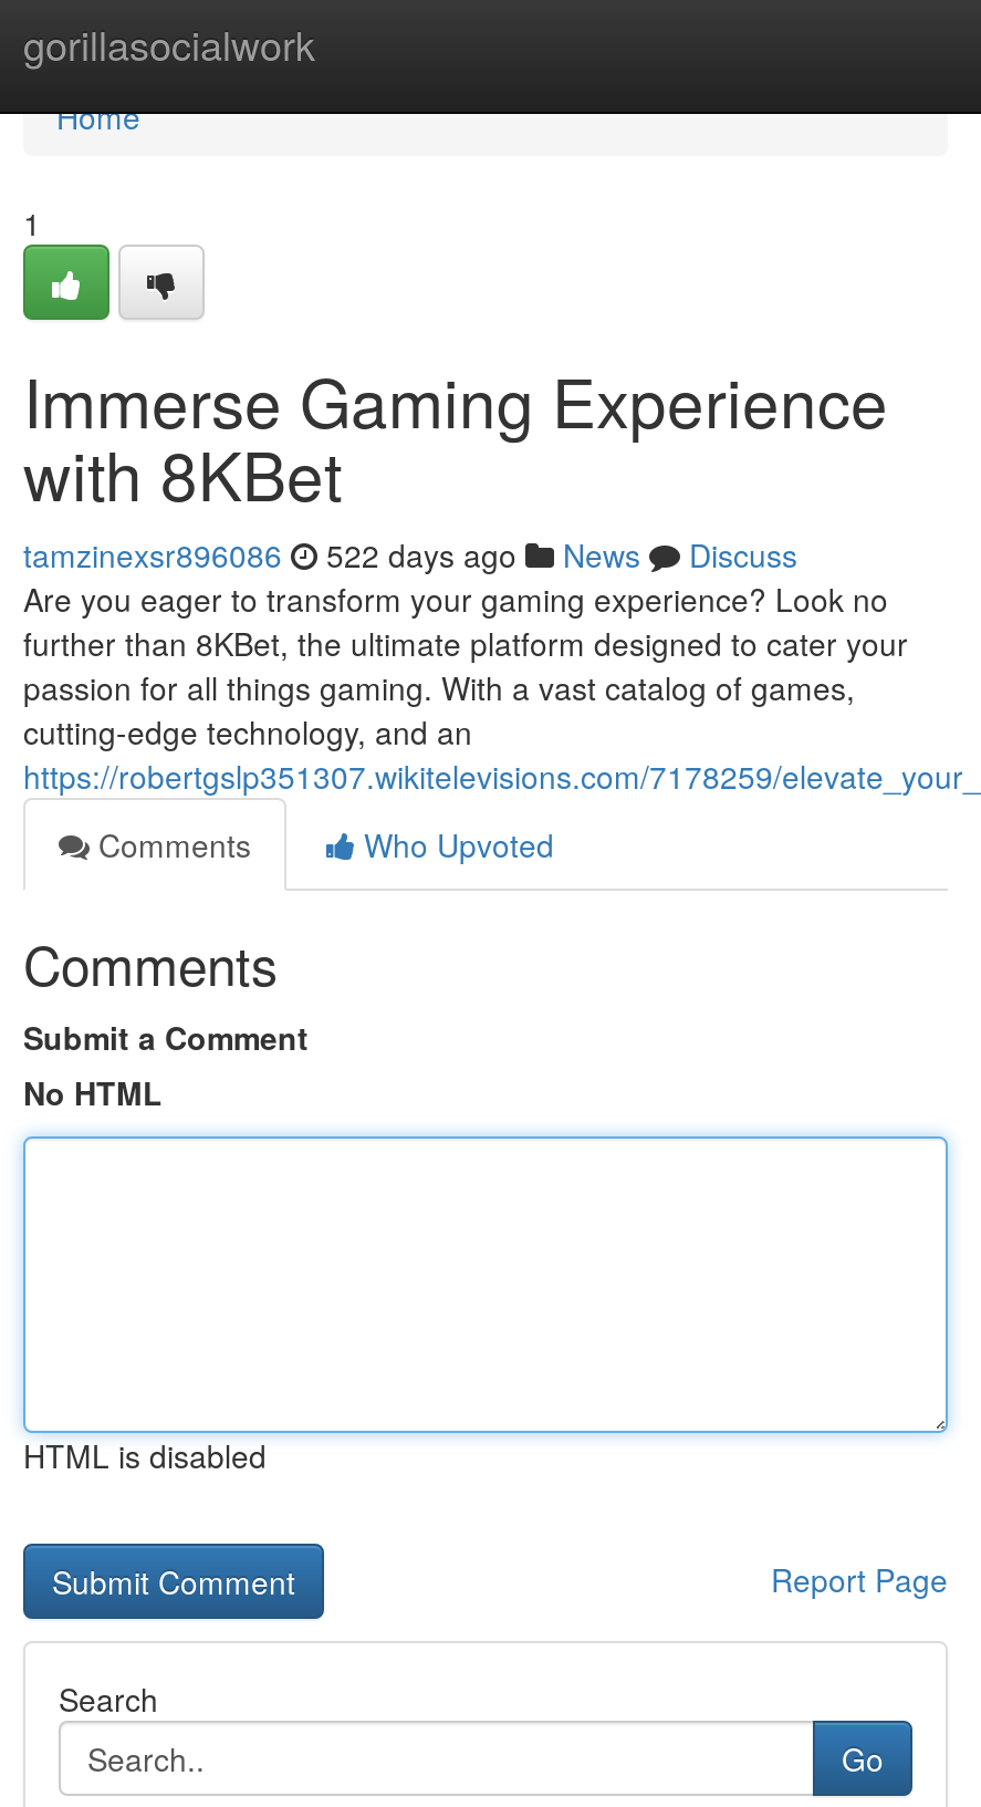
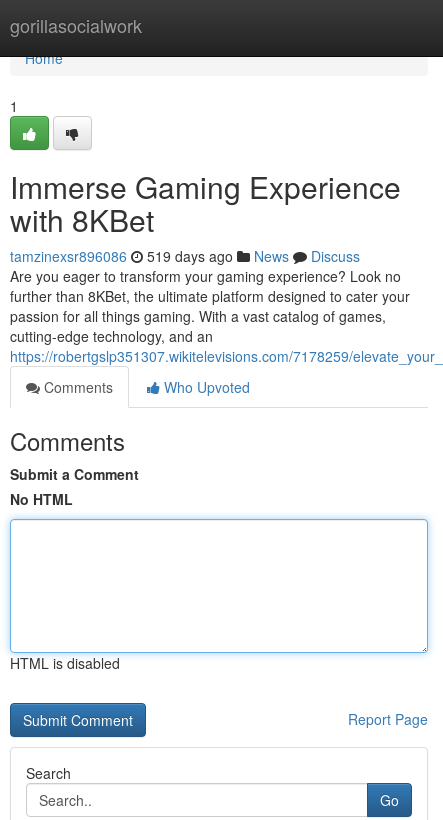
- tamzinexsr896086 522 days ago News Discuss
+ tamzinexsr896086 519 days ago News Discuss
